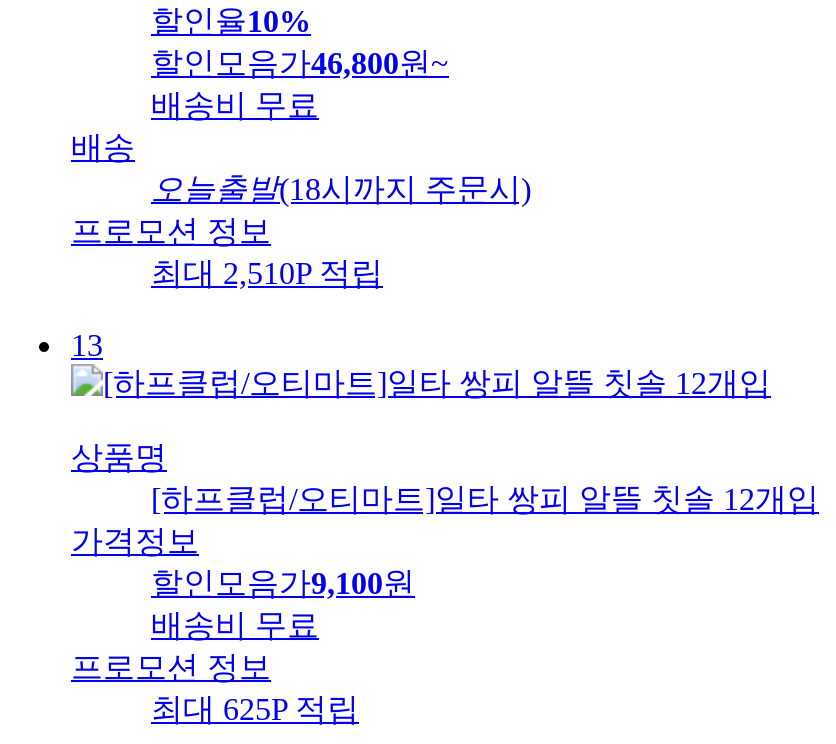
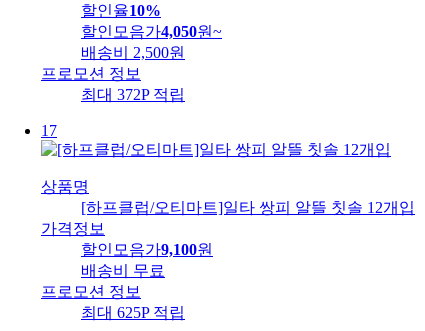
- 할인모음가46,800원 ~
- 배송비 무료
- 배송
- 오늘출발(18시까지 주문시)
+ 할인모음가 4,050원~
+ 배송비 2,500원

- 최대 2,510P 적립
+ 최대 372P 적립

- 13
+ 17
